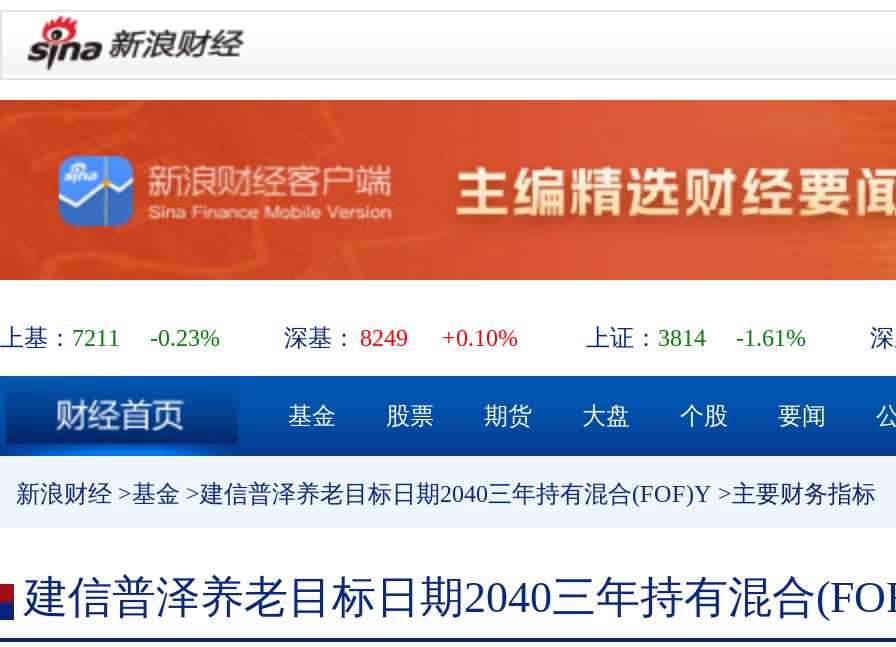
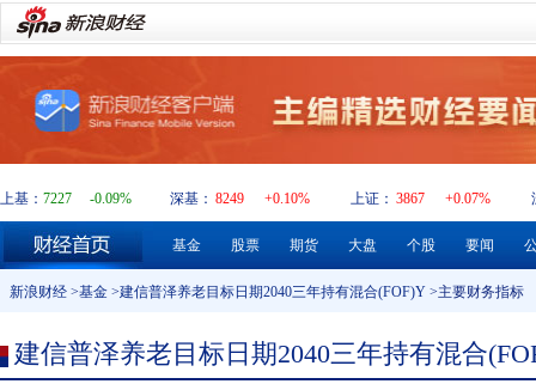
- 上基：7211
+ 上基：7227

- -0.23%
+ -0.09%

- 上证：3814
+ 上证： 3867

- -1.61%
+ +0.07%
